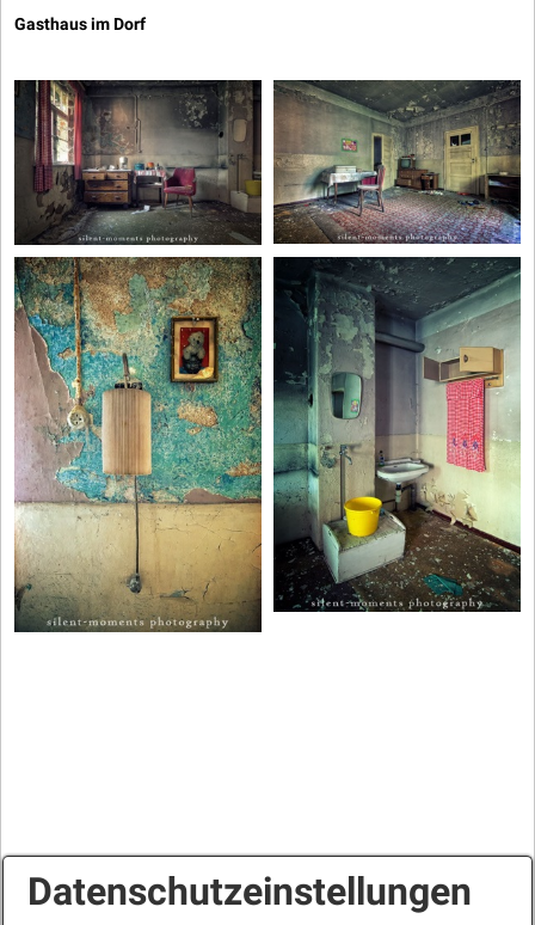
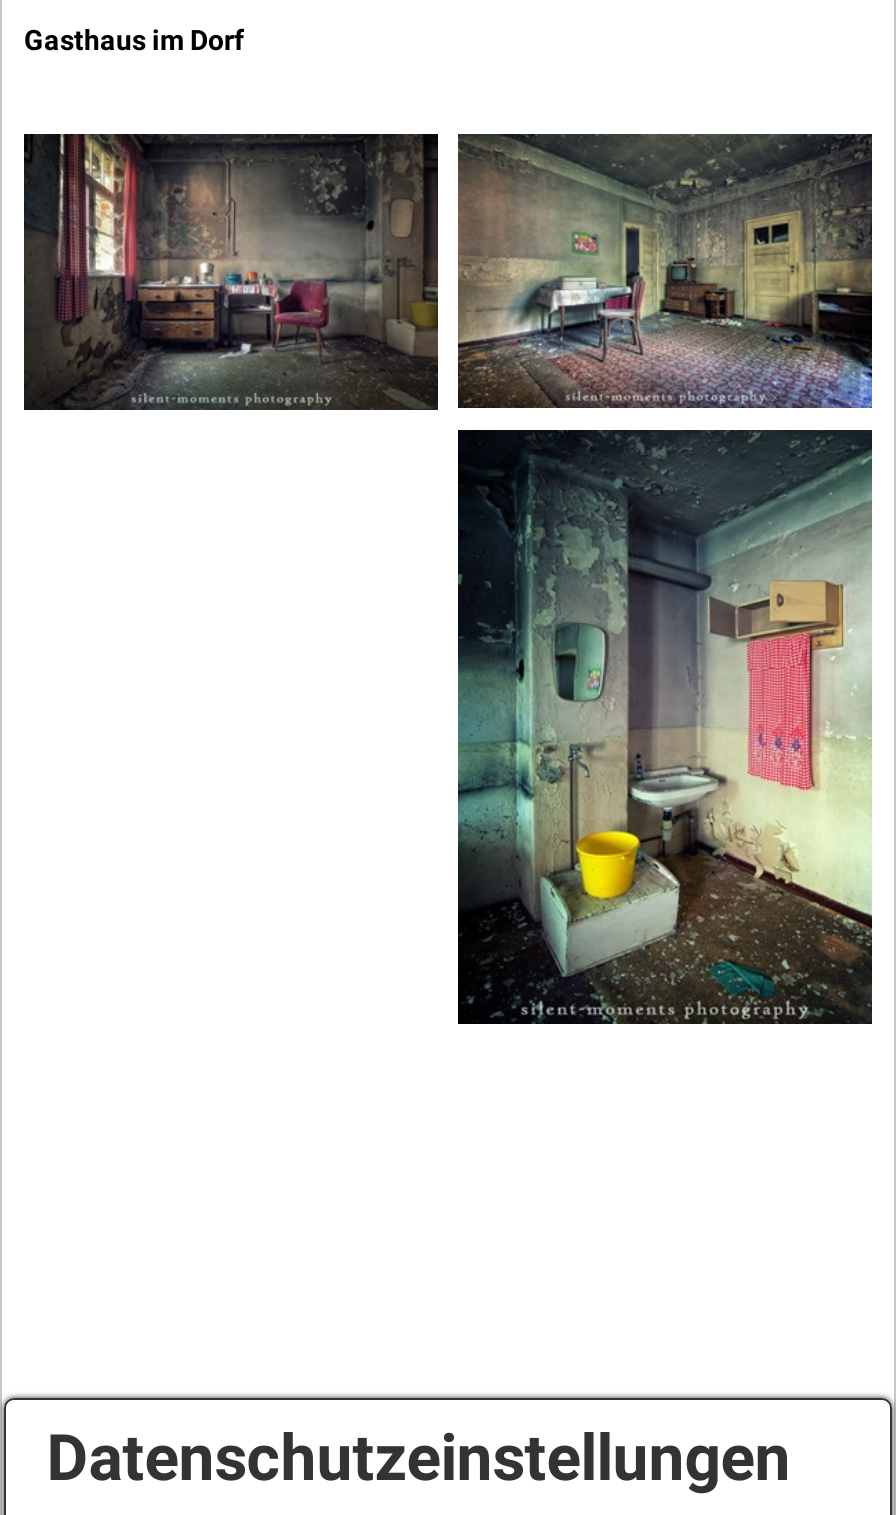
- [image]
